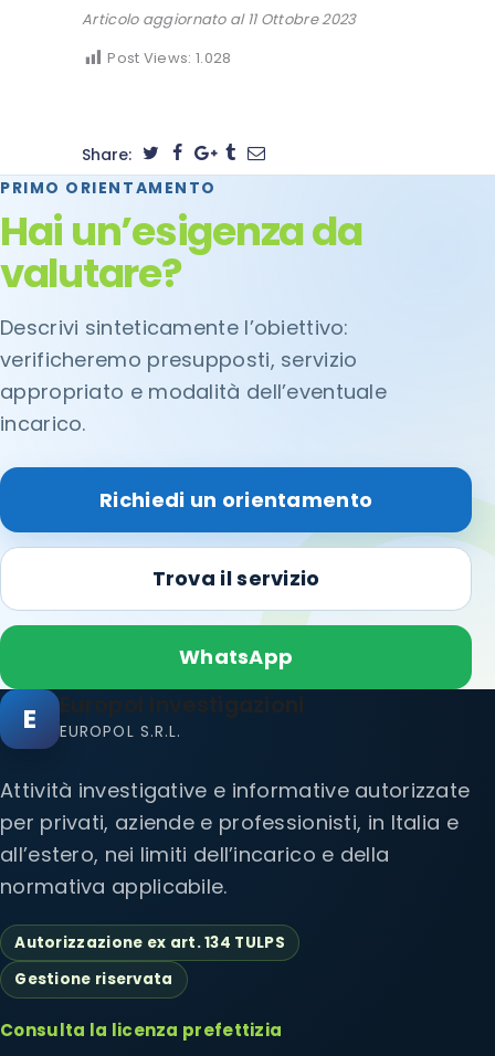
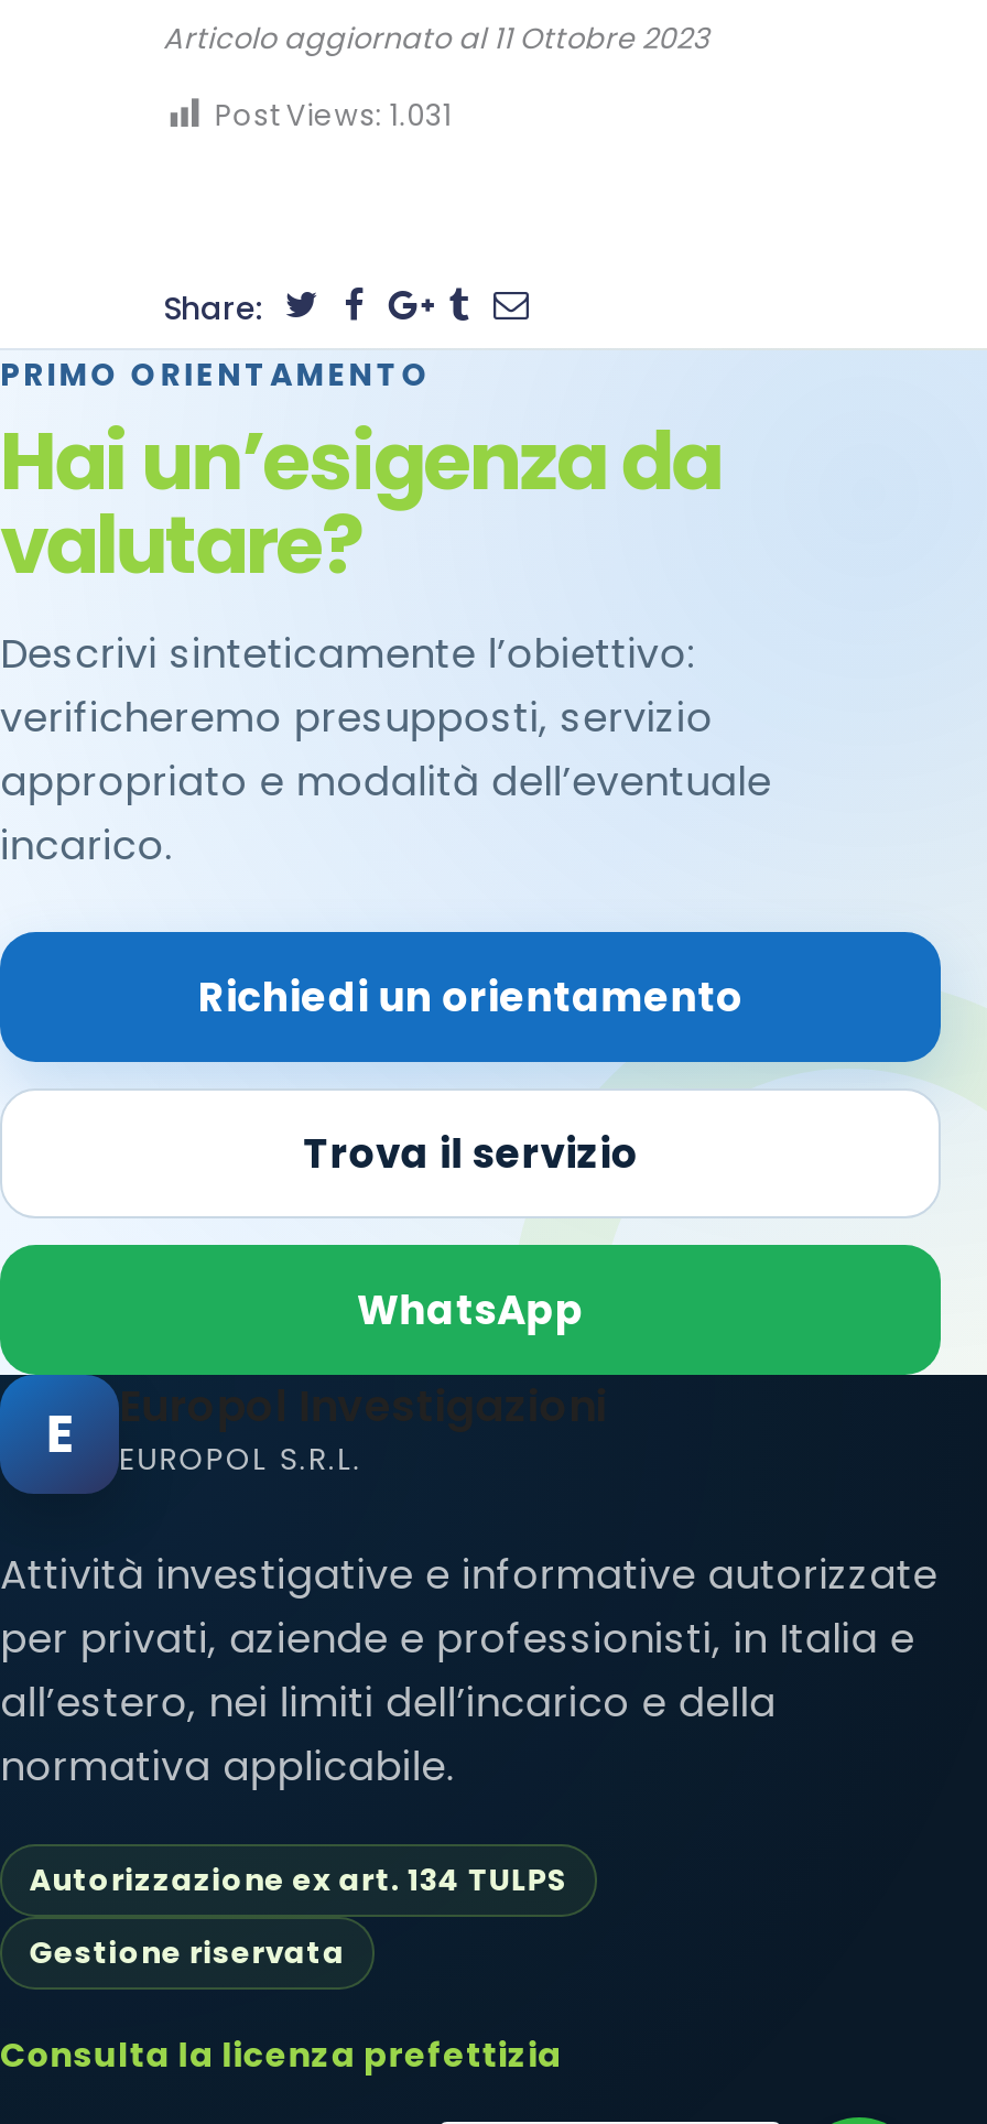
- Post Views: 1.028
+ Post Views: 1.031
